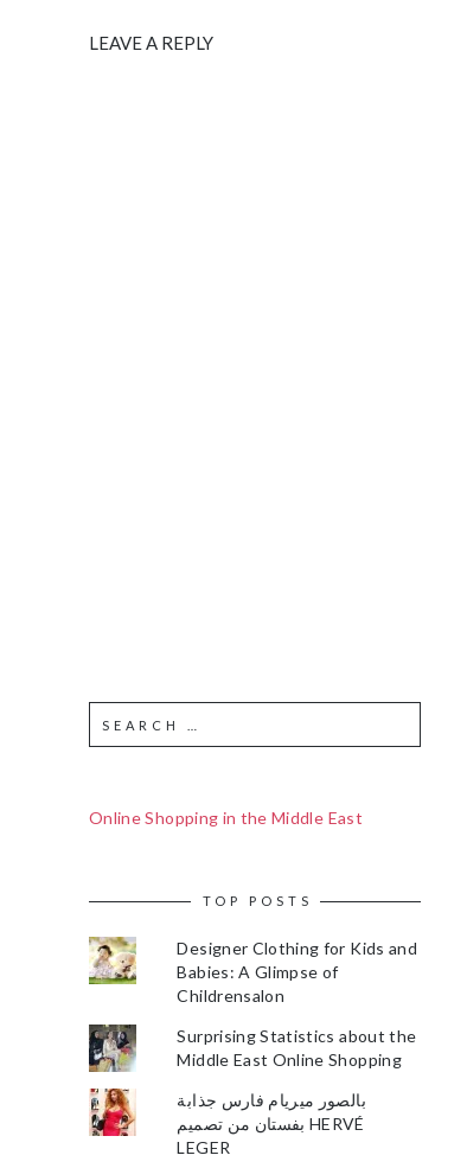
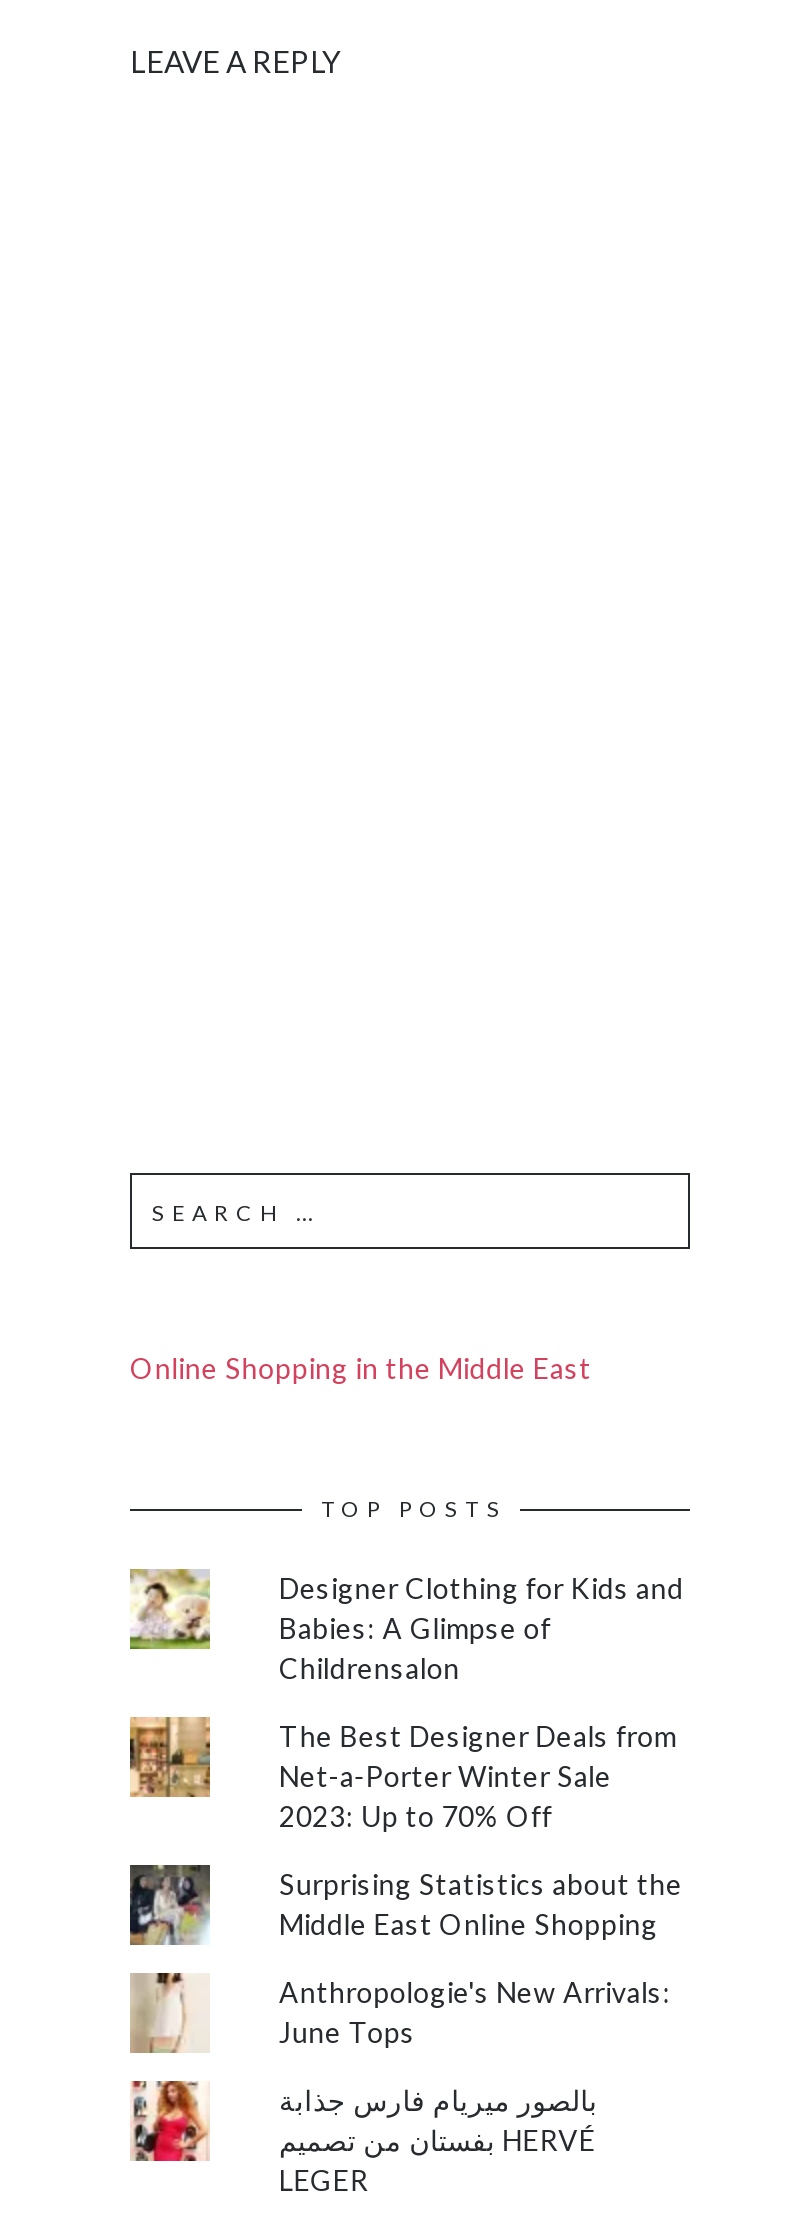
+ [image]
+ The Best Designer Deals from
+ Net-a-Porter Winter Sale
+ 2023: Up to 70% Off

+ [image]
+ Anthropologie's New Arrivals:
+ June Tops
